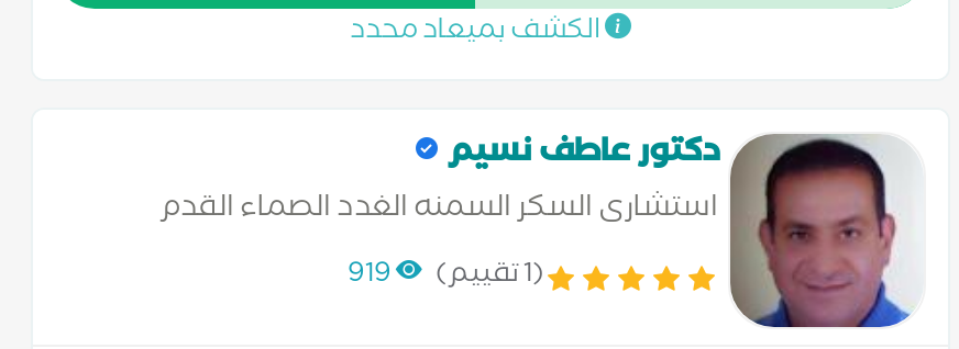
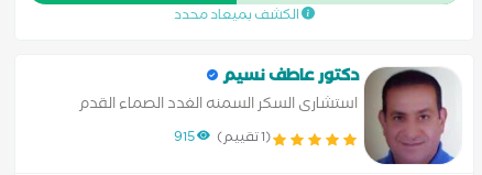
- 919
+ 915
